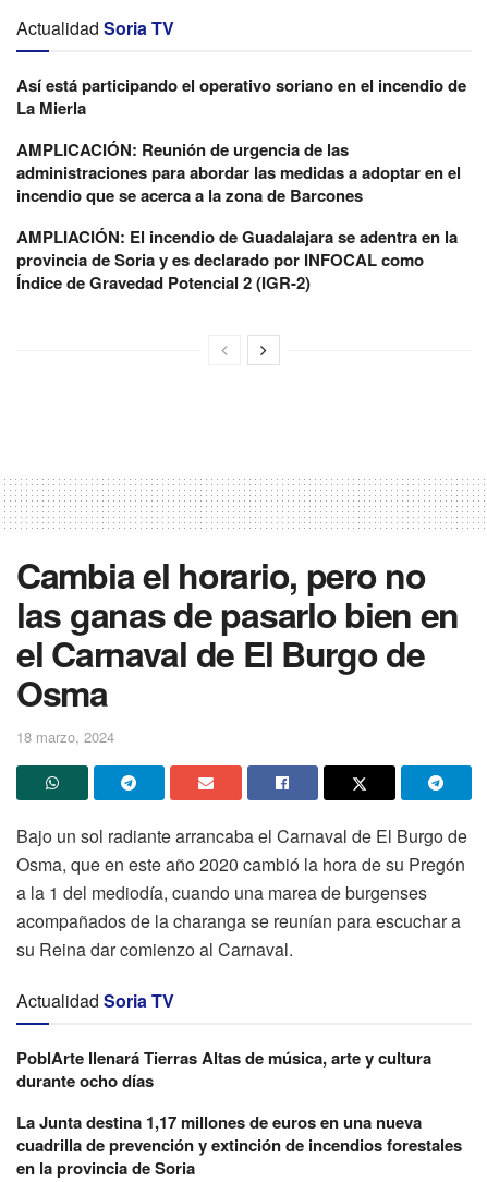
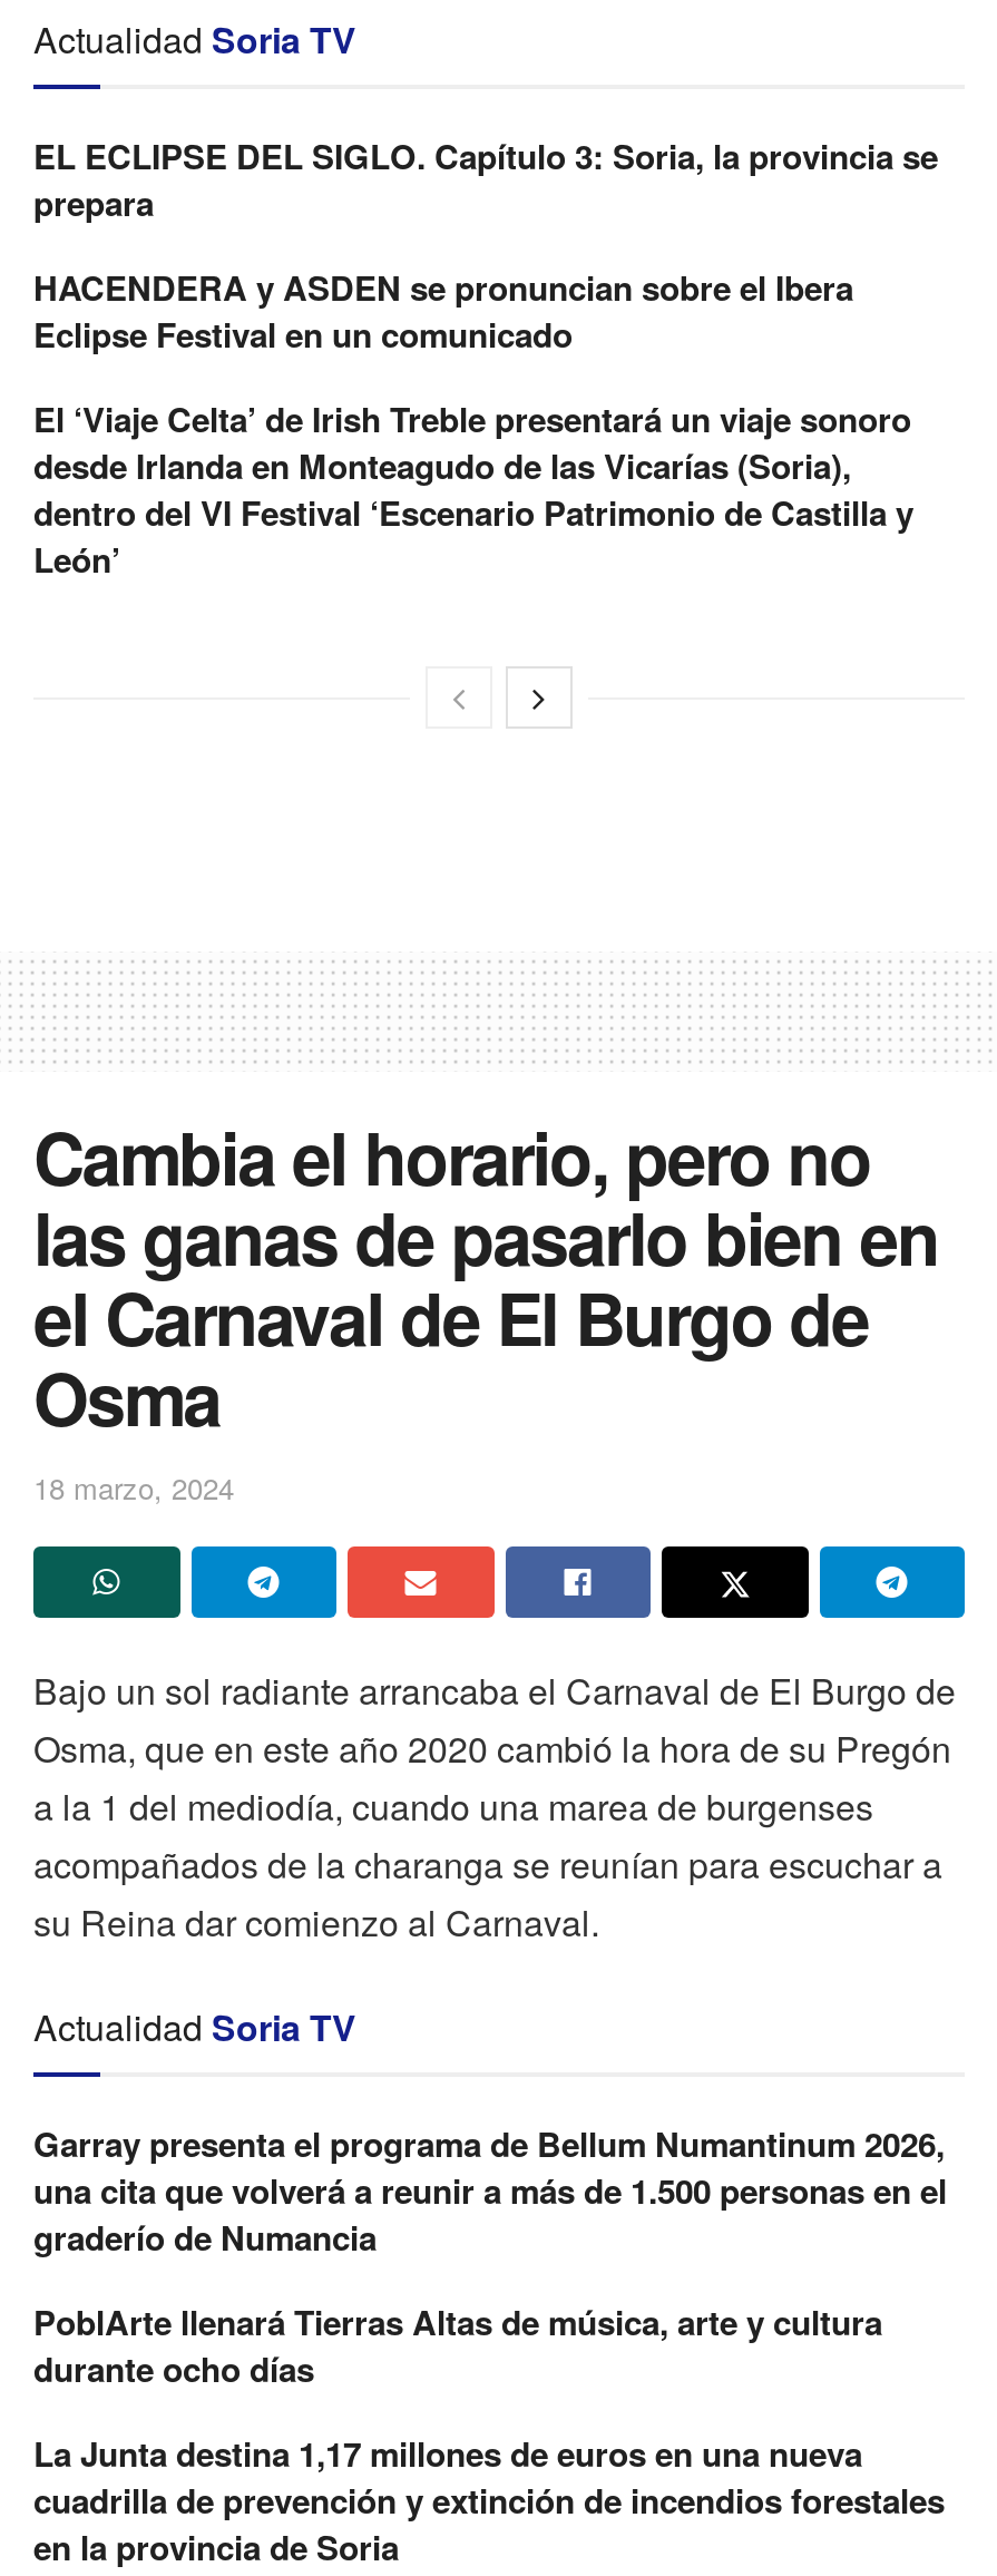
- Así está participando el operativo soriano en el incendio de
- La Mierla
+ EL ECLIPSE DEL SIGLO. Capítulo 3: Soria, la provincia se
+ prepara

- AMPLICACIÓN: Reunión de urgencia de las
- administraciones para abordar las medidas a adoptar en el
- incendio que se acerca a la zona de Barcones
+ HACENDERA y ASDEN se pronuncian sobre el Ibera
+ Eclipse Festival en un comunicado

- AMPLIACIÓN: El incendio de Guadalajara se adentra en la
- provincia de Soria y es declarado por INFOCAL como
- Índice de Gravedad Potencial 2 (IGR-2)
+ El ‘Viaje Celta’ de Irish Treble presentará un viaje sonoro
+ desde Irlanda en Monteagudo de las Vicarías (Soria),
+ dentro del VI Festival ‘Escenario Patrimonio de Castilla y
+ León’

+ Garray presenta el programa de Bellum Numantinum 2026,
+ una cita que volverá a reunir a más de 1.500 personas en el
+ graderío de Numancia
